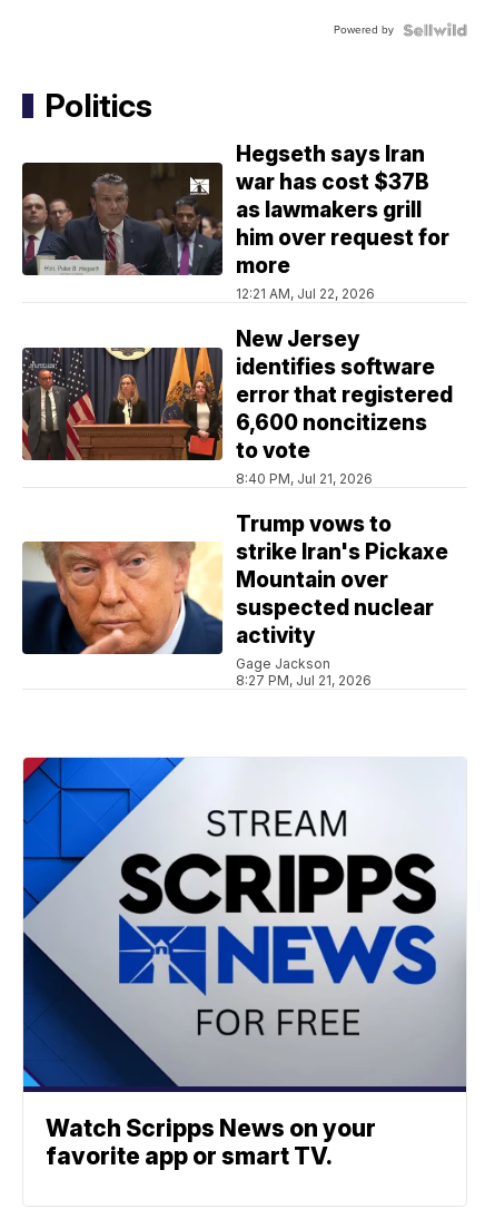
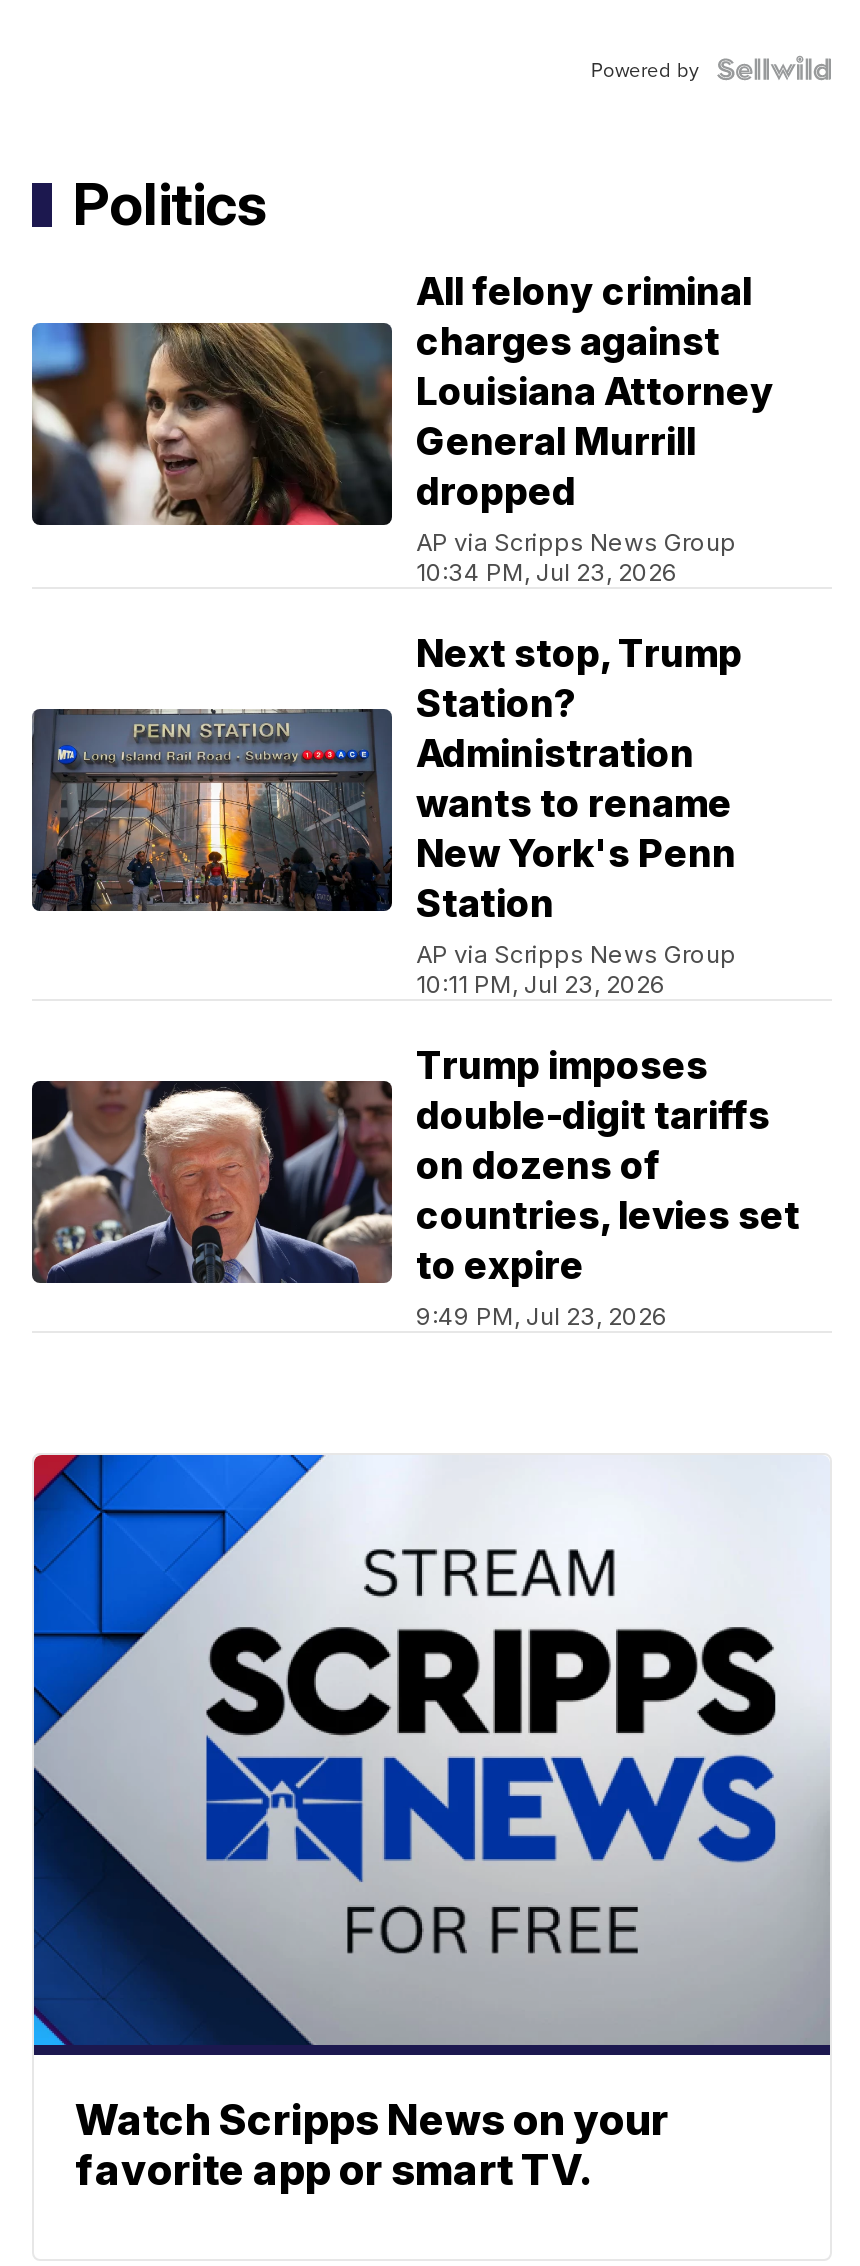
- [image]
- Hegseth says Iran
- war has cost $37B
- as lawmakers grill
- him over request for
- more
- 12:21 AM, Jul 22, 2026
+ [image]
+ All felony criminal
+ charges against
+ Louisiana Attorney
+ General Murrill
+ dropped
+ AP via Scripps News Group
+ 10:34 PM, Jul 23, 2026

- [image]
- New Jersey
- identifies software
- error that registered
- 6,600 noncitizens
- to vote
- 8:40 PM, Jul 21, 2026
+ [image]
+ Next stop, Trump
+ Station?
+ Administration
+ wants to rename
+ New York's Penn
+ Station
+ AP via Scripps News Group
+ 10:11 PM, Jul 23, 2026

- [image]
- Trump vows to
- strike Iran's Pickaxe
- Mountain over
- suspected nuclear
- activity
- Gage Jackson
- 8:27 PM, Jul 21, 2026
+ [image]
+ Trump imposes
+ double-digit tariffs
+ on dozens of
+ countries, levies set
+ to expire
+ 9:49 PM, Jul 23, 2026
